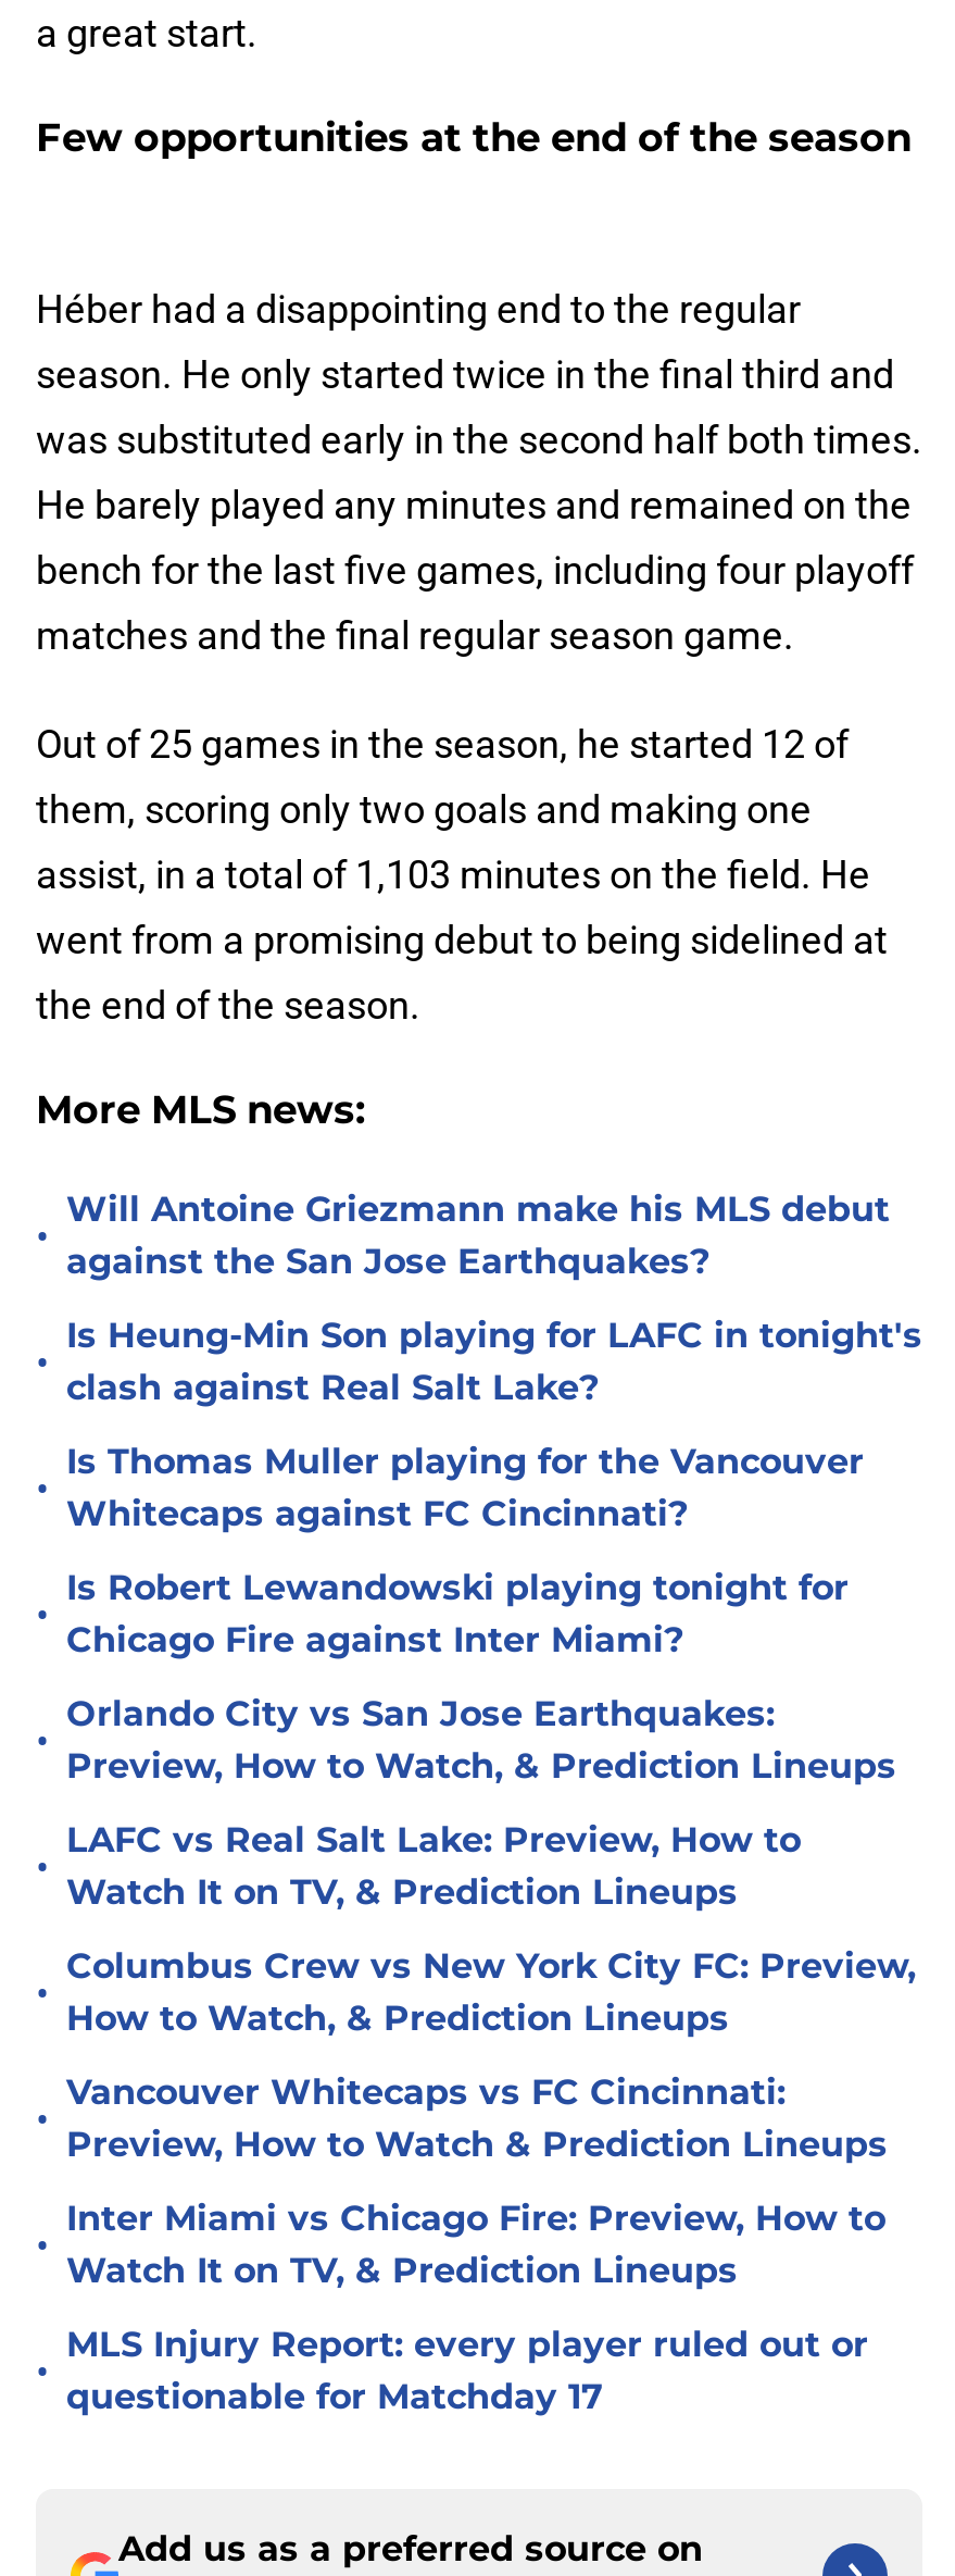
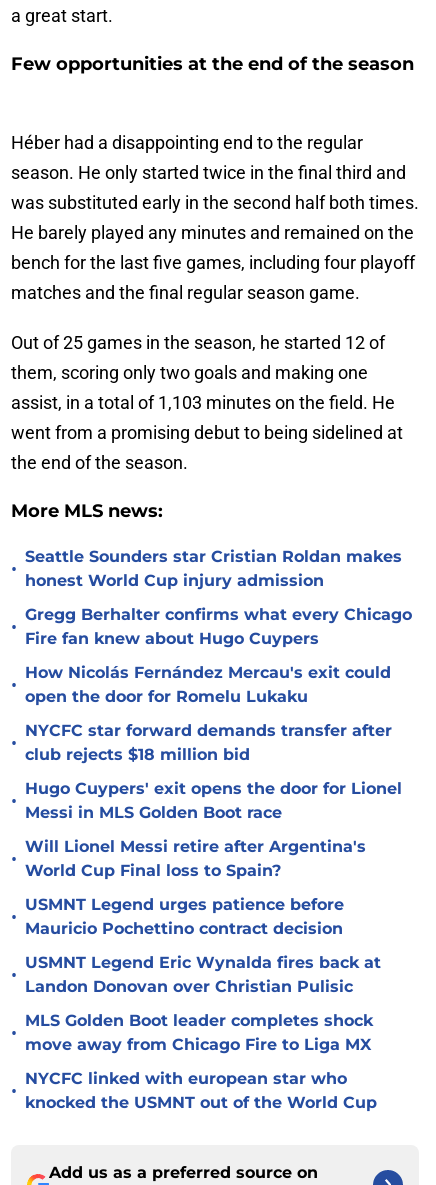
- Will Antoine Griezmann make his MLS debut
- against the San Jose Earthquakes?
+ Seattle Sounders star Cristian Roldan makes
+ honest World Cup injury admission

- Is Heung-Min Son playing for LAFC in tonight's
- clash against Real Salt Lake?
+ Gregg Berhalter confirms what every Chicago
+ Fire fan knew about Hugo Cuypers

- Is Thomas Muller playing for the Vancouver
- Whitecaps against FC Cincinnati?
+ How Nicolás Fernández Mercau's exit could
+ open the door for Romelu Lukaku

- Is Robert Lewandowski playing tonight for
- Chicago Fire against Inter Miami?
+ NYCFC star forward demands transfer after
+ club rejects $18 million bid

- Orlando City vs San Jose Earthquakes:
- Preview, How to Watch, & Prediction Lineups
+ Hugo Cuypers' exit opens the door for Lionel
+ Messi in MLS Golden Boot race

- LAFC vs Real Salt Lake: Preview, How to
- Watch It on TV, & Prediction Lineups
+ Will Lionel Messi retire after Argentina's
+ World Cup Final loss to Spain?

- Columbus Crew vs New York City FC: Preview,
- How to Watch, & Prediction Lineups
+ USMNT Legend urges patience before
+ Mauricio Pochettino contract decision

- Vancouver Whitecaps vs FC Cincinnati:
- Preview, How to Watch & Prediction Lineups
+ USMNT Legend Eric Wynalda fires back at
+ Landon Donovan over Christian Pulisic

- Inter Miami vs Chicago Fire: Preview, How to
- Watch It on TV, & Prediction Lineups
+ MLS Golden Boot leader completes shock
+ move away from Chicago Fire to Liga MX

- MLS Injury Report: every player ruled out or
- questionable for Matchday 17
+ NYCFC linked with european star who
+ knocked the USMNT out of the World Cup
